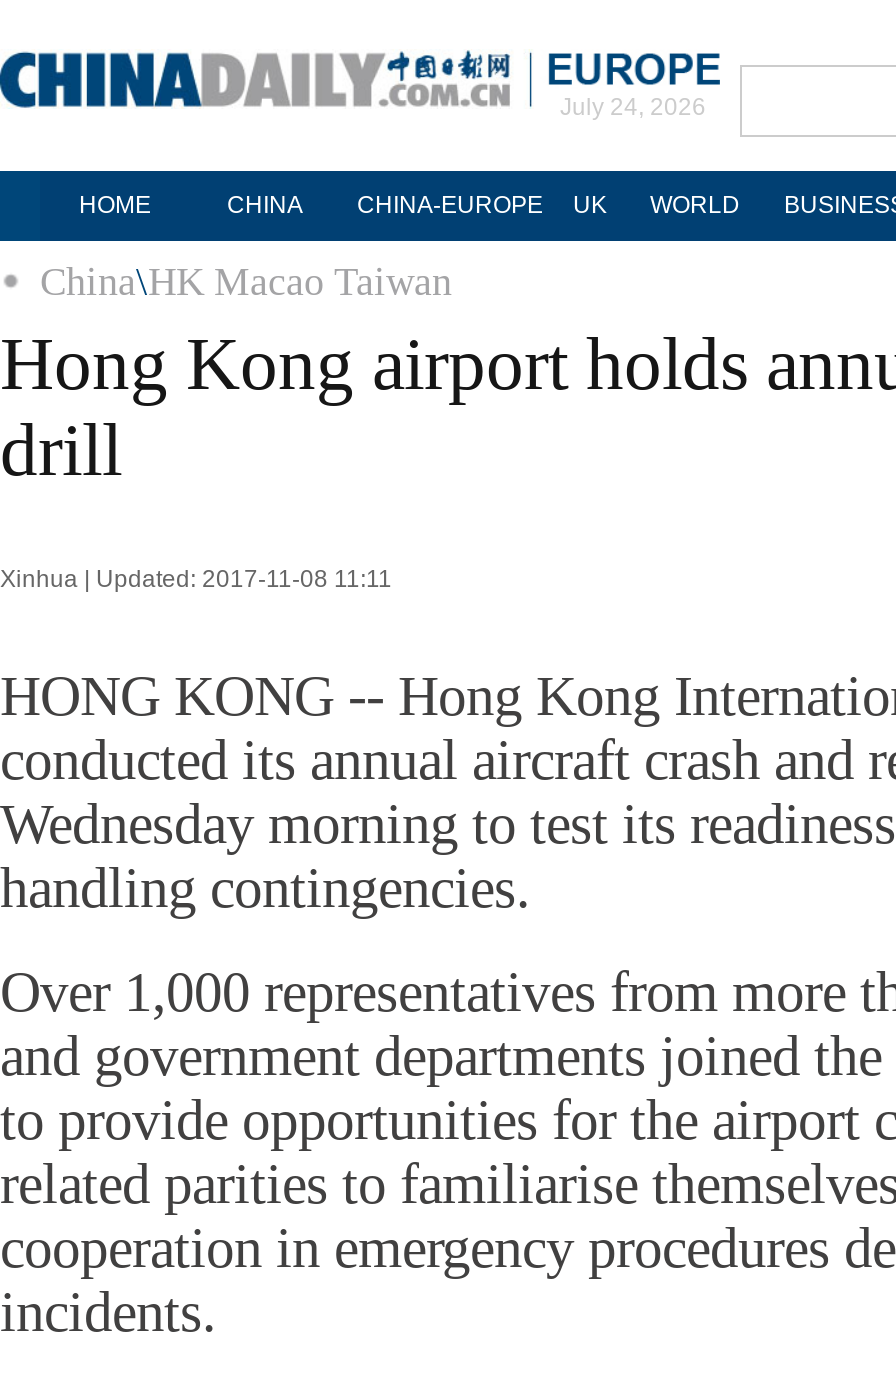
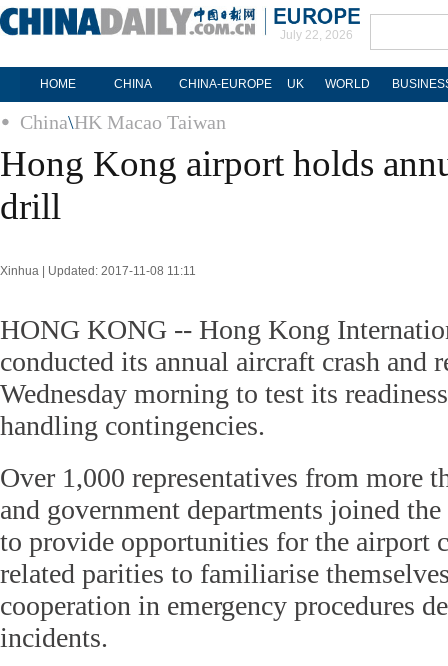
- July 24, 2026
+ July 22, 2026
